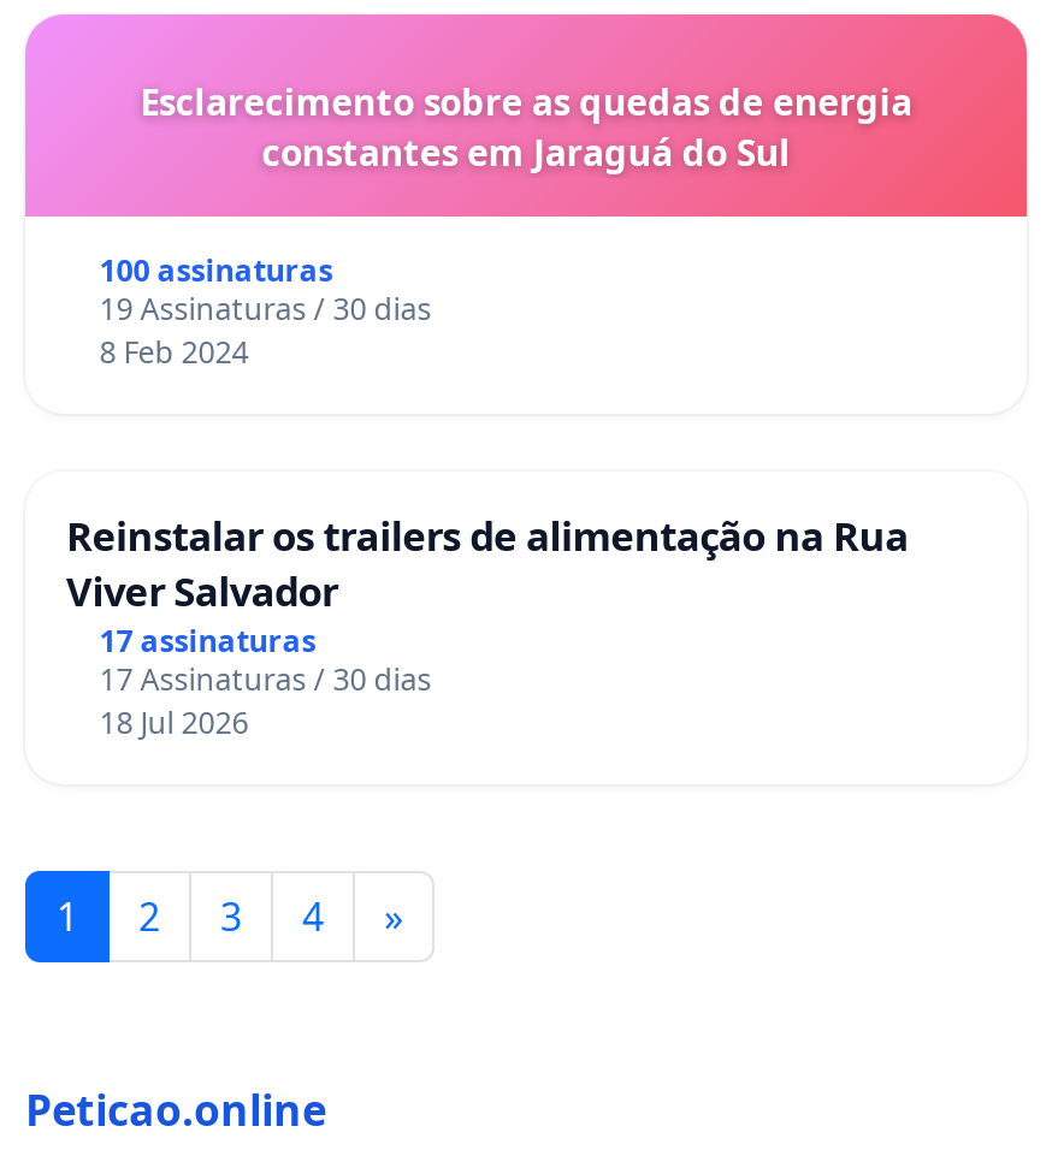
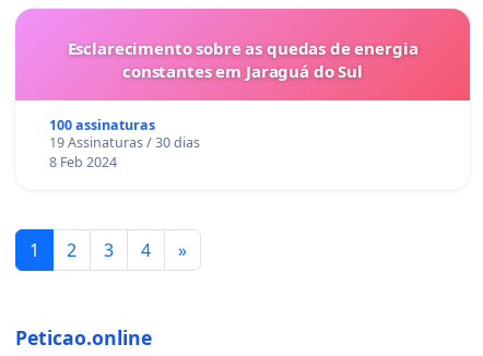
- Reinstalar os trailers de alimentação na Rua
- Viver Salvador
- 17 assinaturas
- 17 Assinaturas / 30 dias
- 18 Jul 2026
